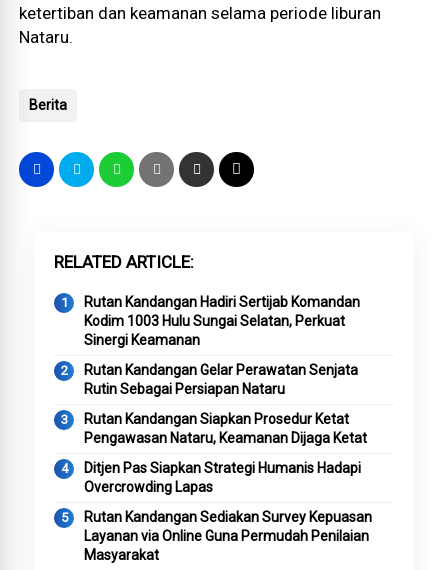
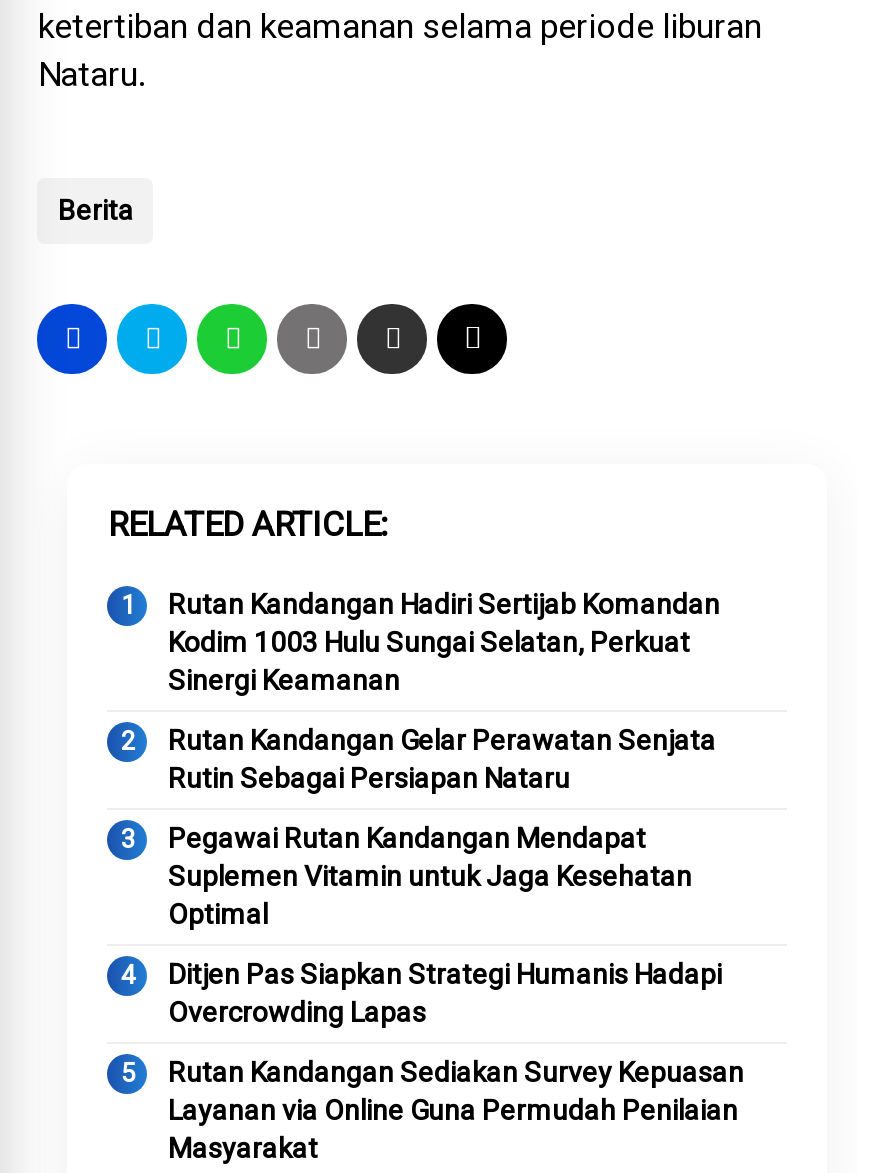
- Rutan Kandangan Siapkan Prosedur Ketat
- Pengawasan Nataru, Keamanan Dijaga Ketat
+ Pegawai Rutan Kandangan Mendapat
+ Suplemen Vitamin untuk Jaga Kesehatan
+ Optimal
